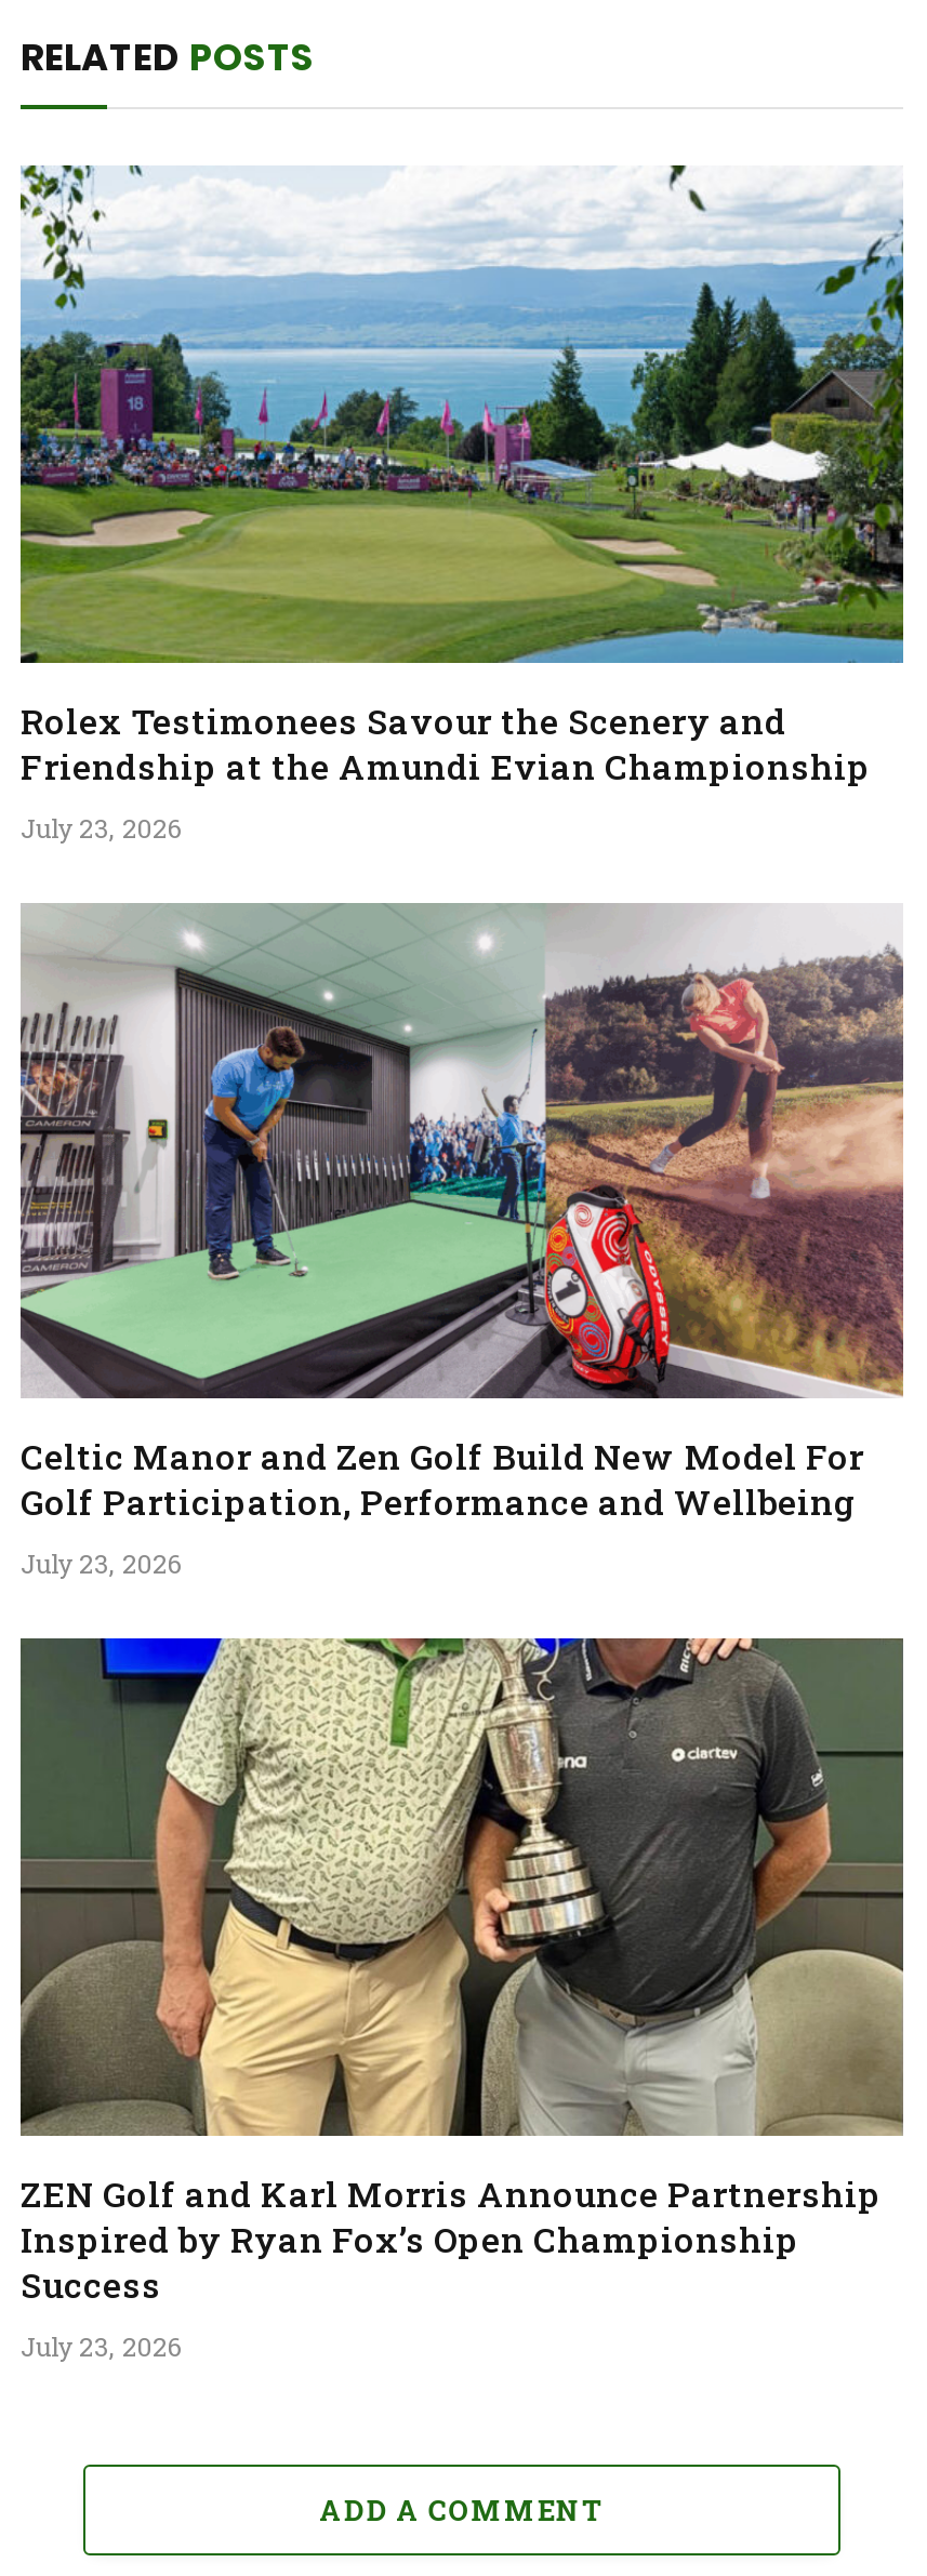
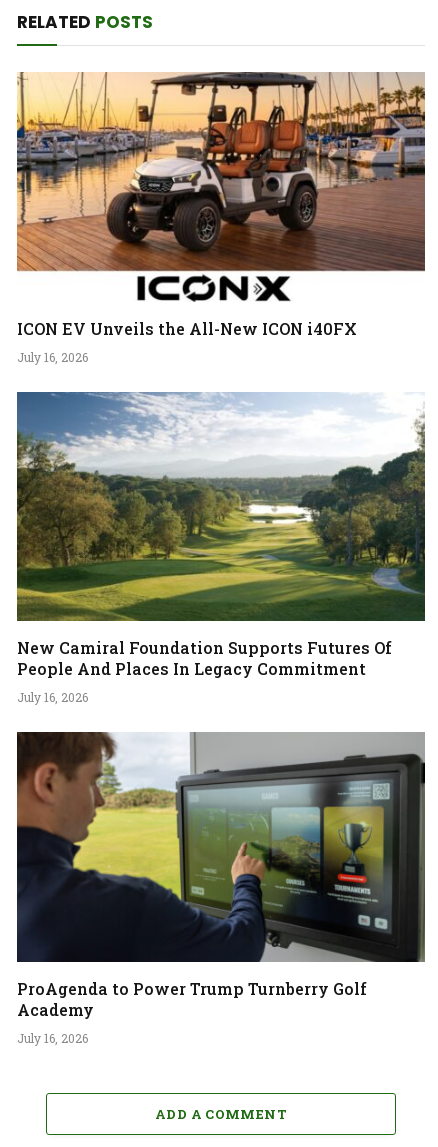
- [image]
+ [image]

- Rolex Testimonees Savour the Scenery and
- Friendship at the Amundi Evian Championship
+ ICON EV Unveils the All-New ICON i40FX

- July 23, 2026
+ July 16, 2026

- [image]
- Celtic Manor and Zen Golf Build New Model For
- Golf Participation, Performance and Wellbeing
+ [image]
+ New Camiral Foundation Supports Futures Of
+ People And Places In Legacy Commitment

- July 23, 2026
+ July 16, 2026

- [image]
- ZEN Golf and Karl Morris Announce Partnership
- Inspired by Ryan Fox’s Open Championship
- Success
+ [image]
+ ProAgenda to Power Trump Turnberry Golf
+ Academy

- July 23, 2026
+ July 16, 2026
